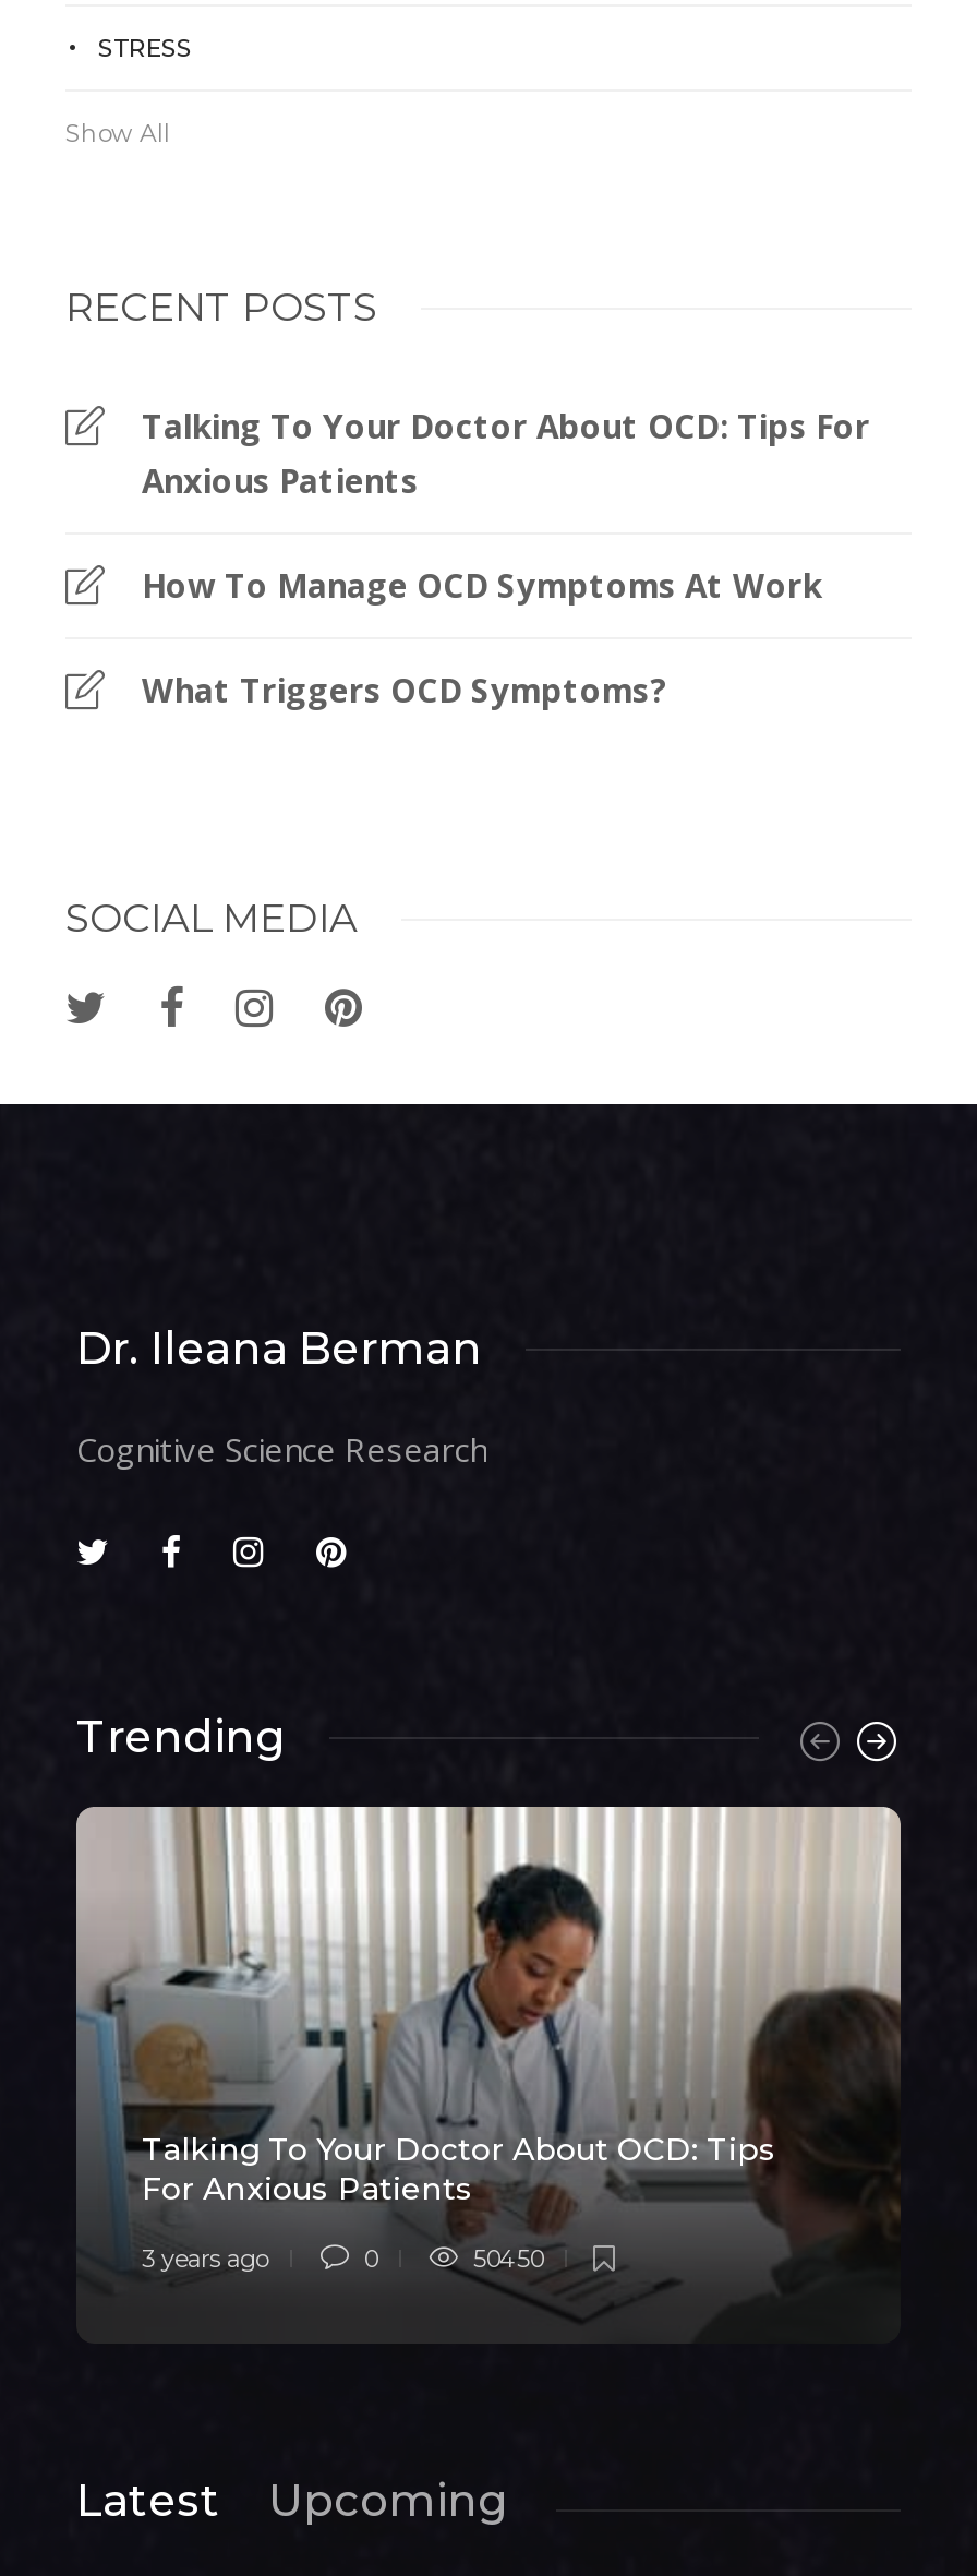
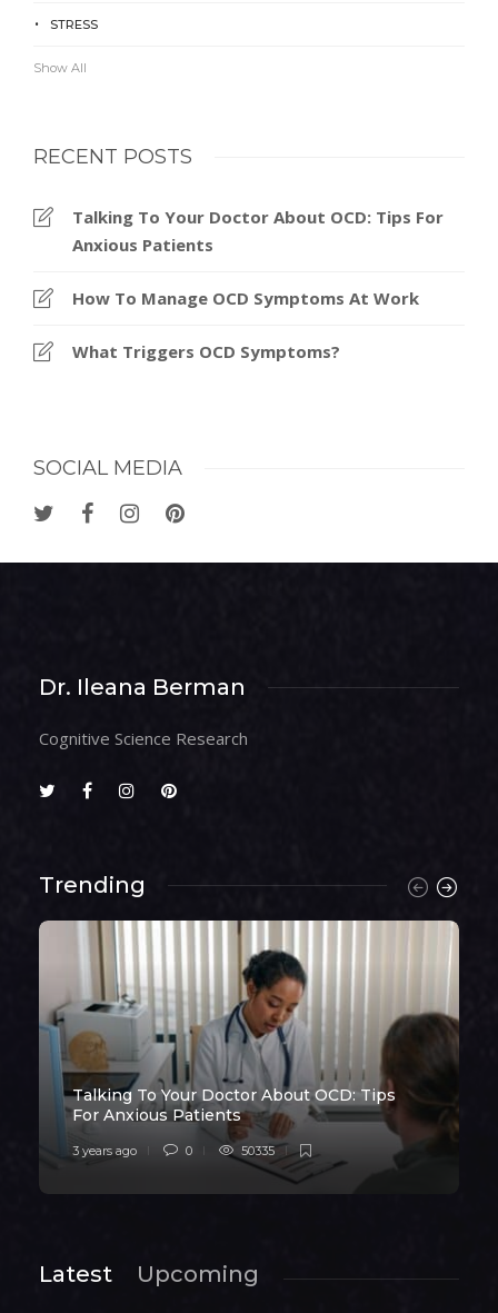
- 50450
+ 50335
